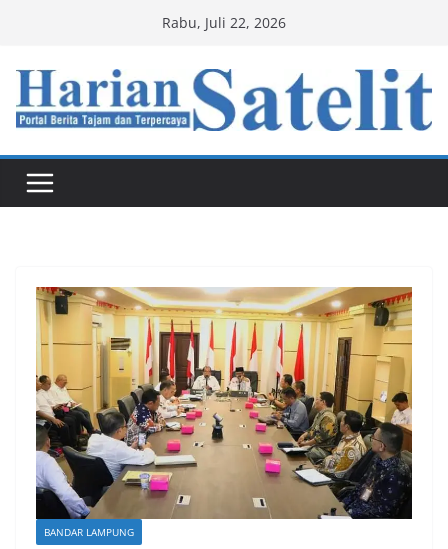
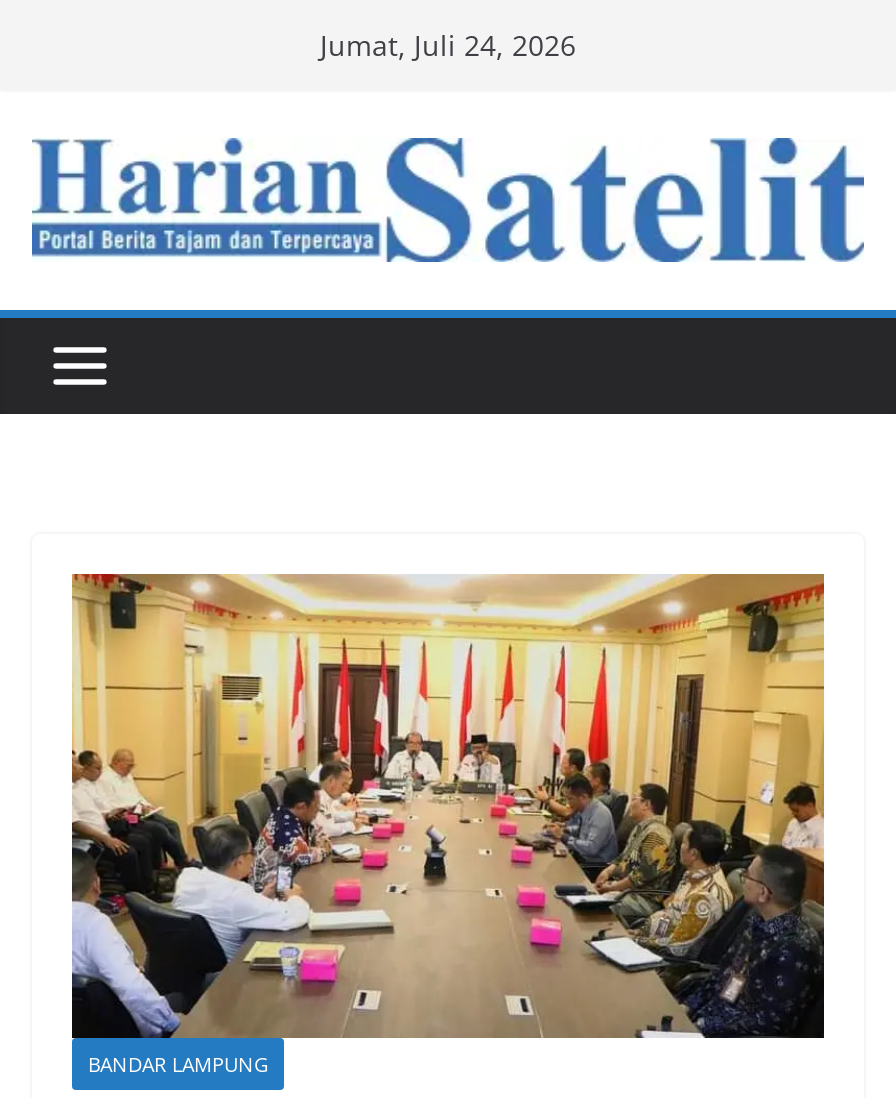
- Rabu, Juli 22, 2026
+ Jumat, Juli 24, 2026
